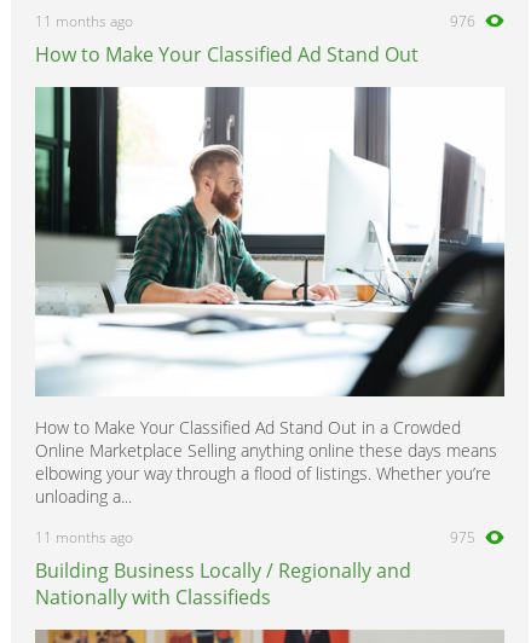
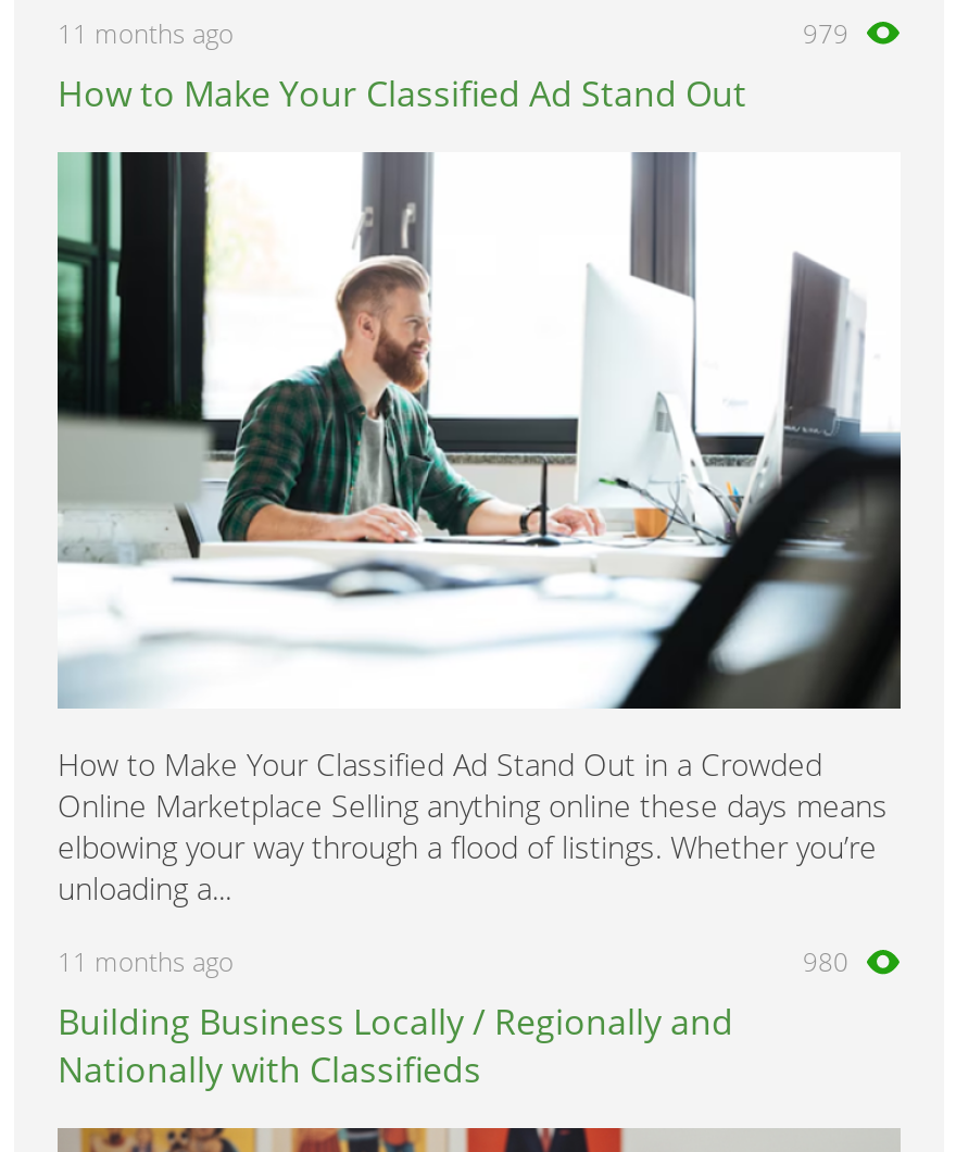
- 976
+ 979

- 975
+ 980
